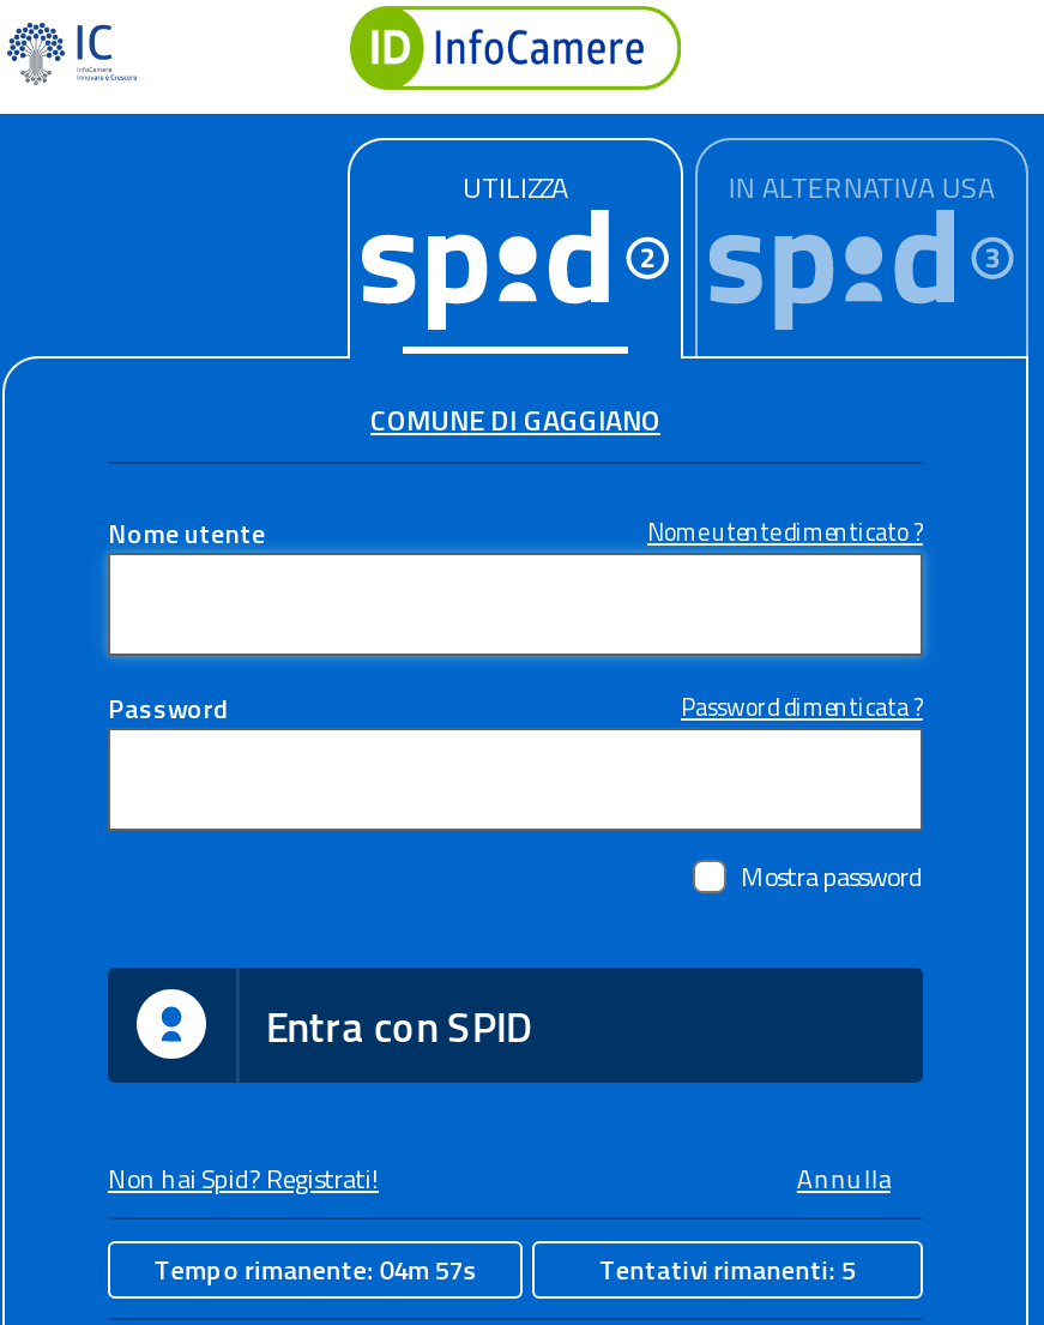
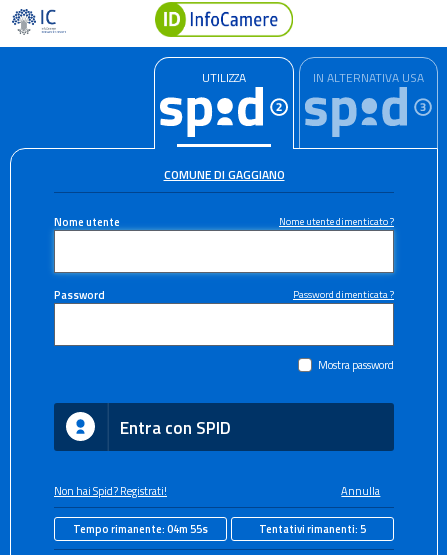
- Tempo rimanente: 04m 57s
+ Tempo rimanente: 04m 55s
